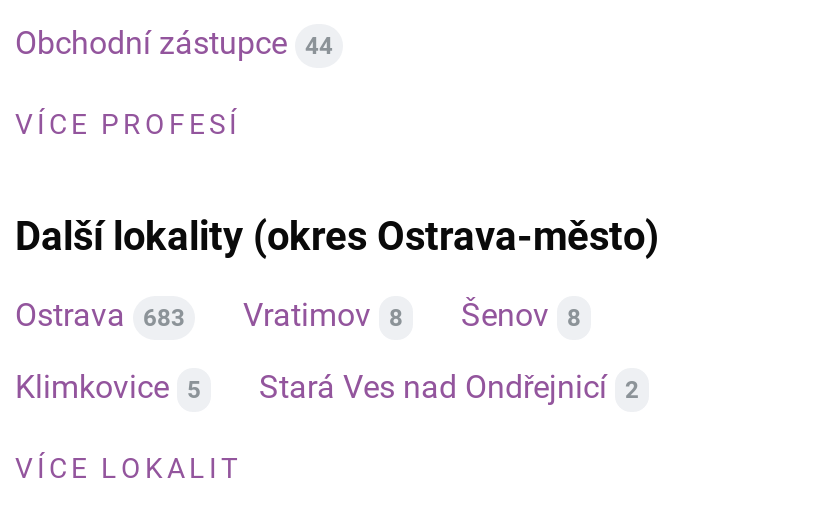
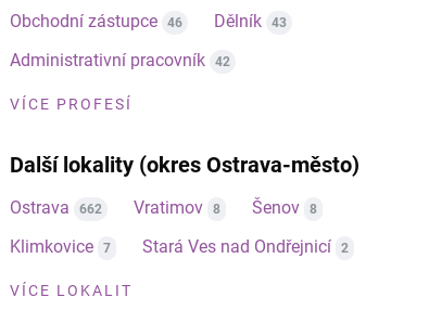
- 44
+ 46
+ Dělník
+ 43
+ Administrativní pracovník
+ 42

- Ostrava 683
+ Ostrava 662

- Klimkovice 5
+ Klimkovice 7
